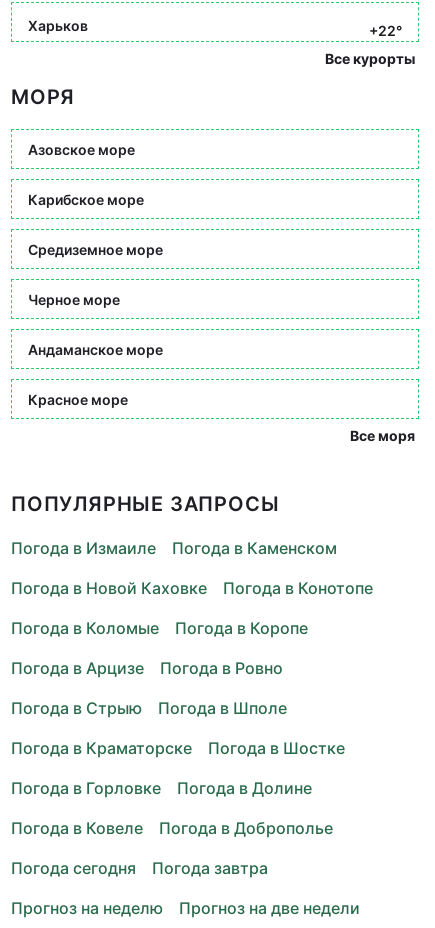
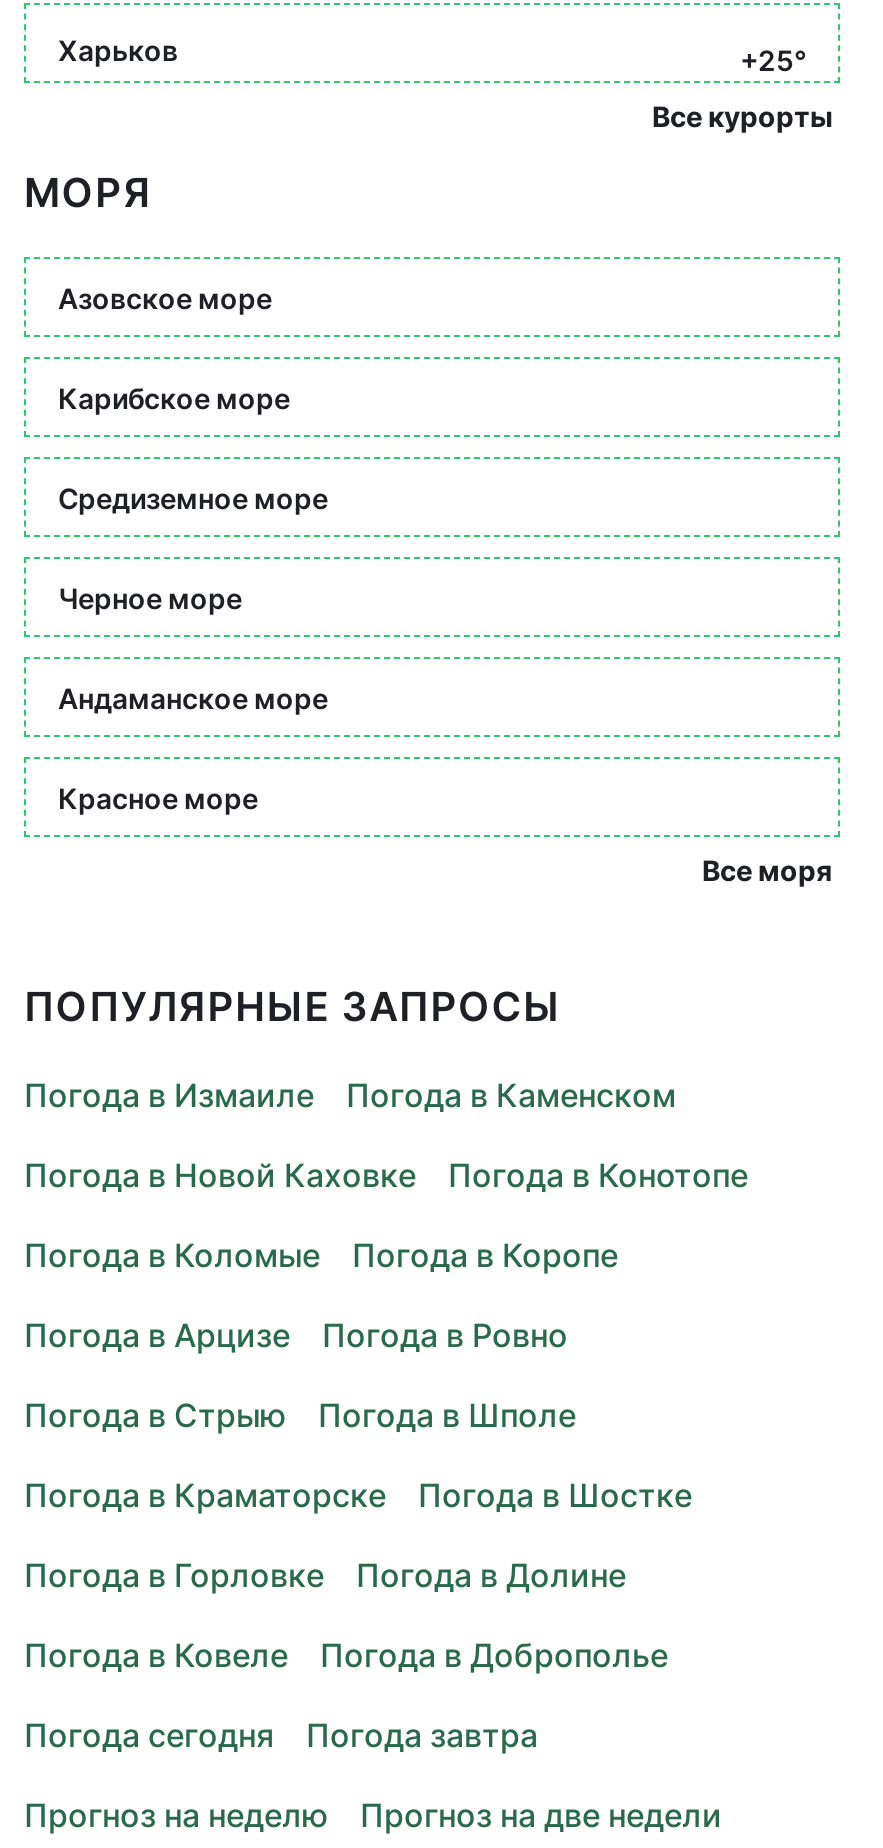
- +22°
+ +25°
